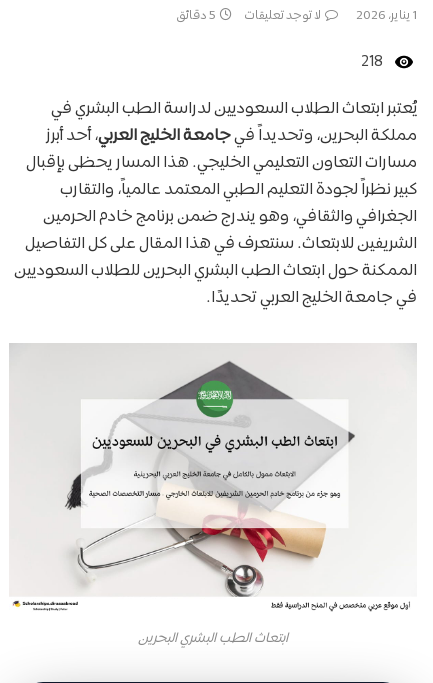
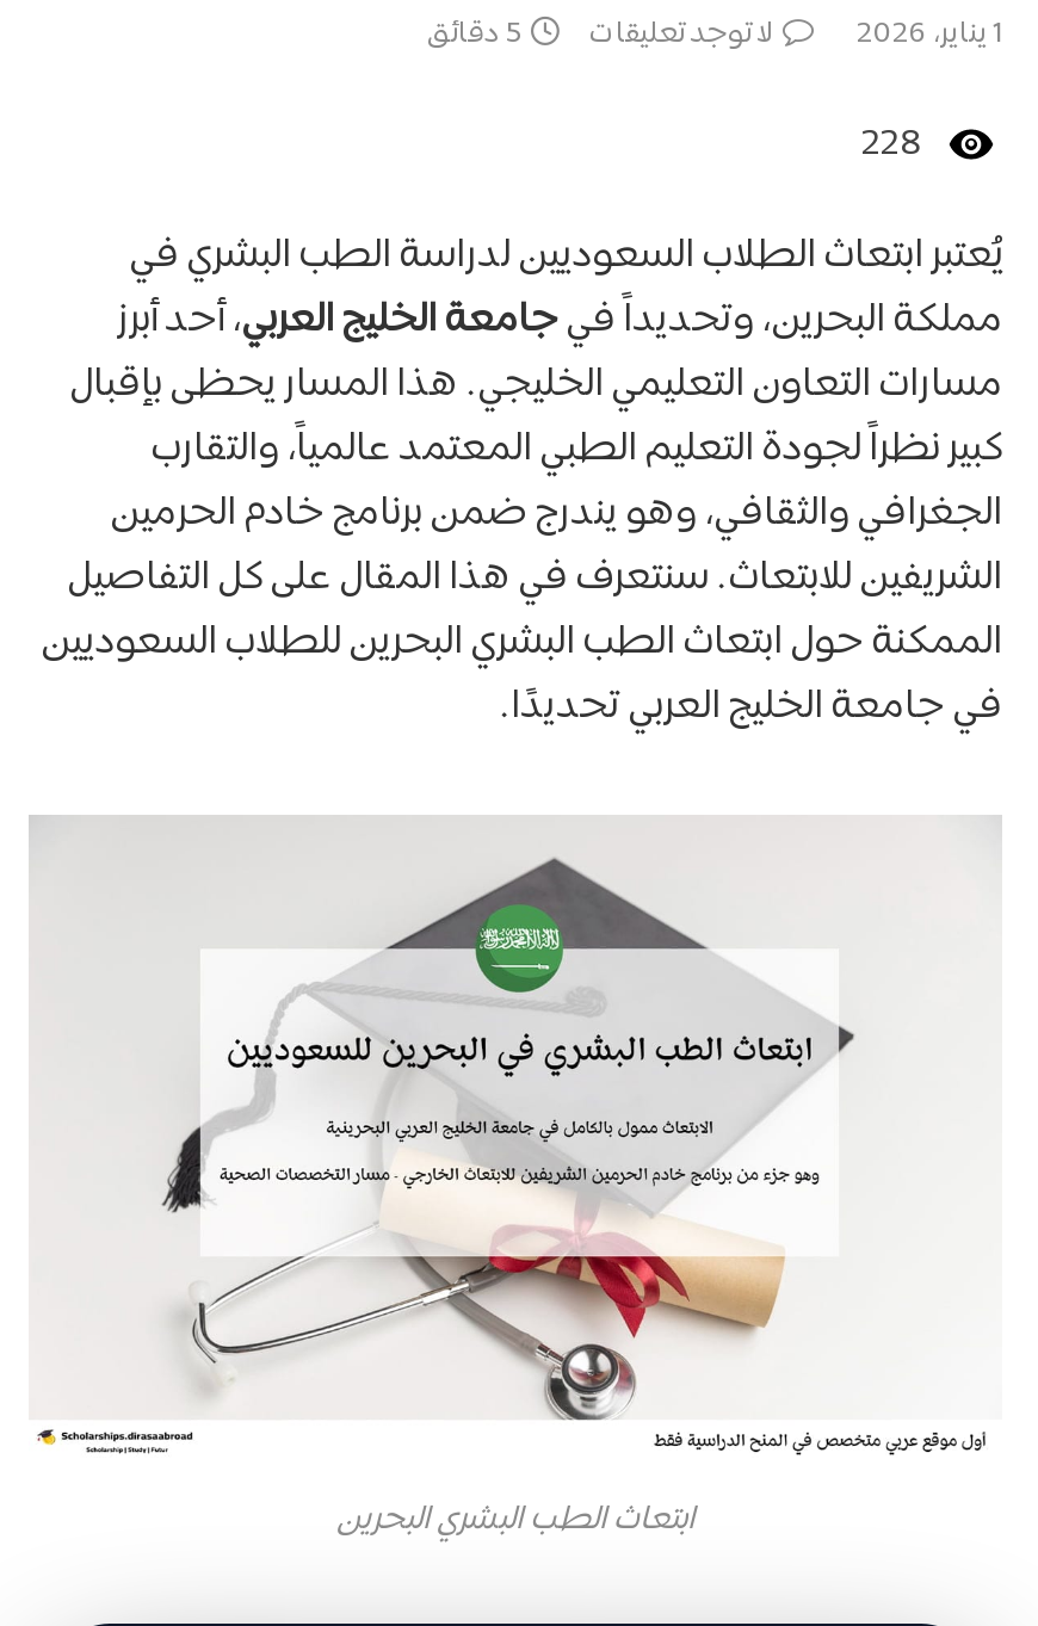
- 218
+ 228
